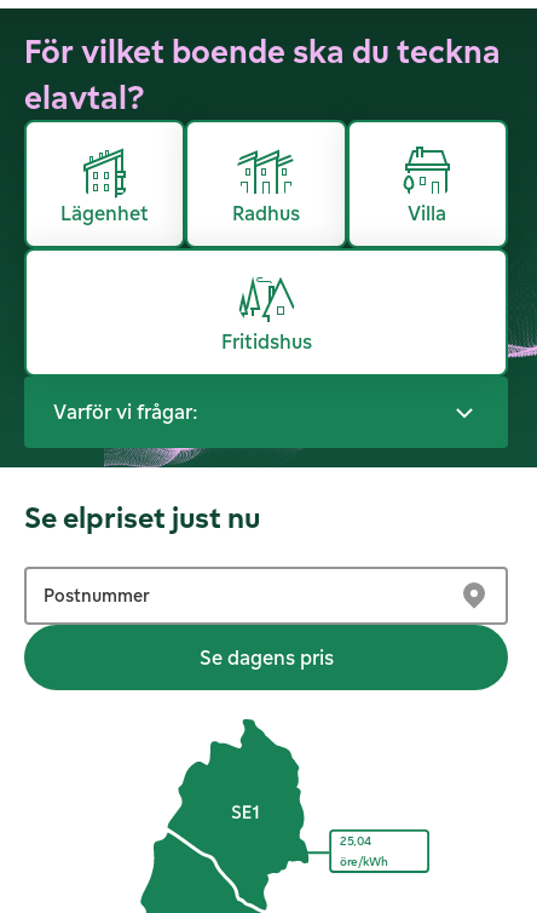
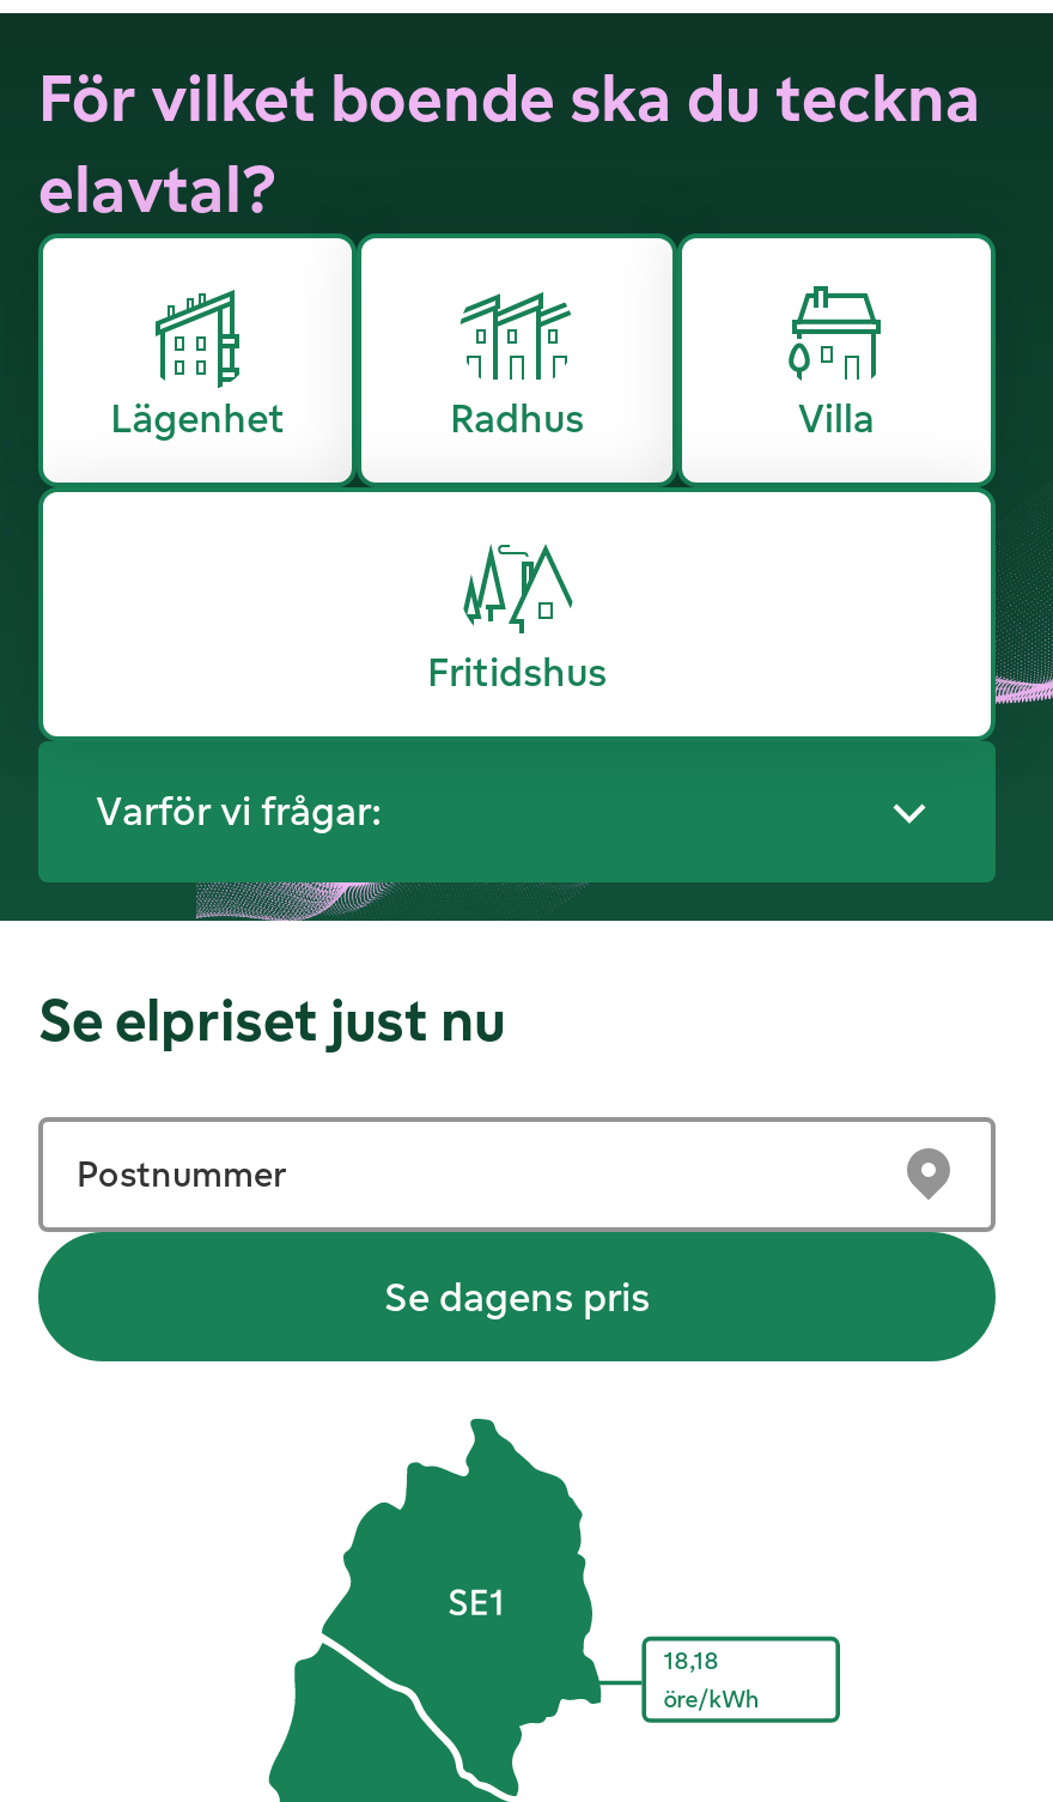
- 25,04
+ 18,18
